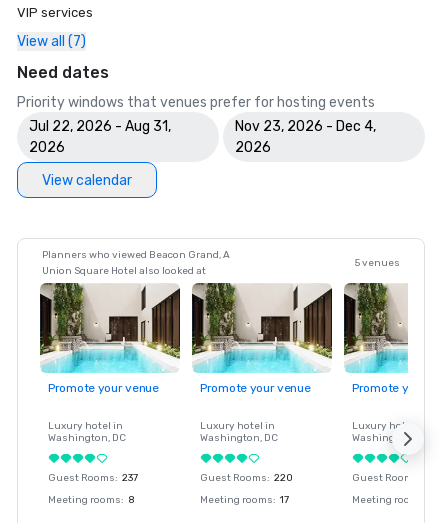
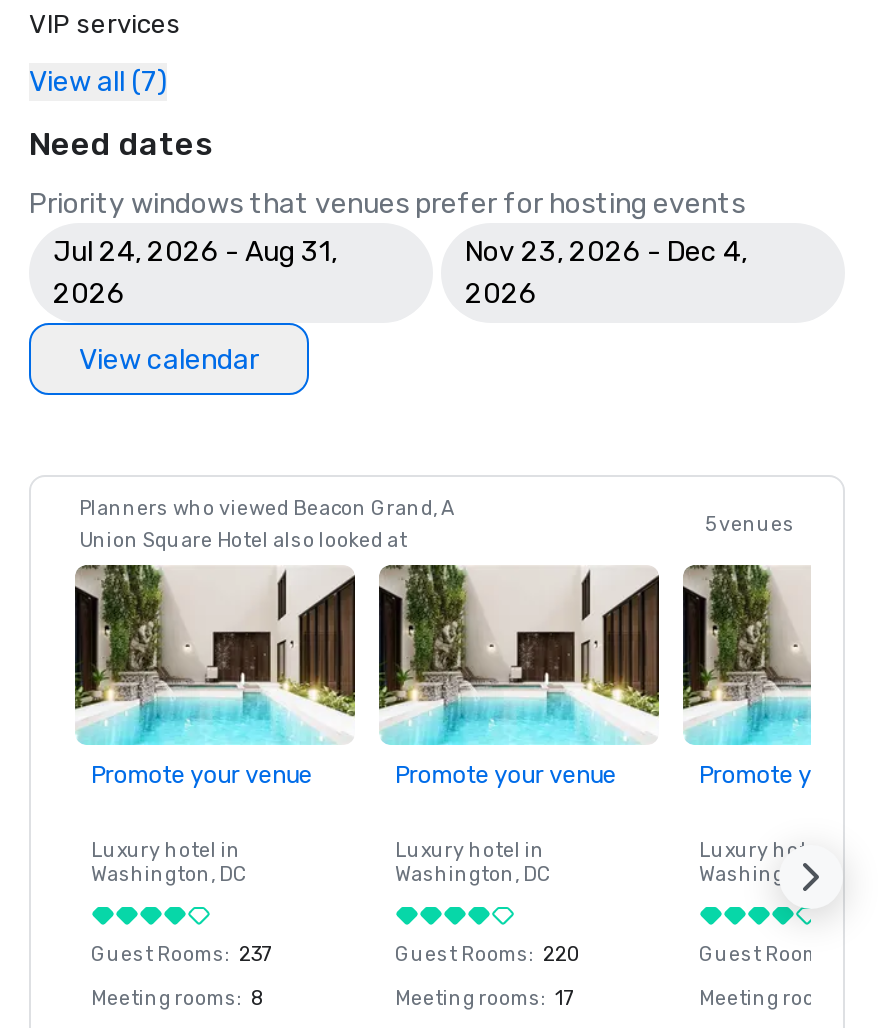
- Jul 22, 2026 - Aug 31,
+ Jul 24, 2026 - Aug 31,
